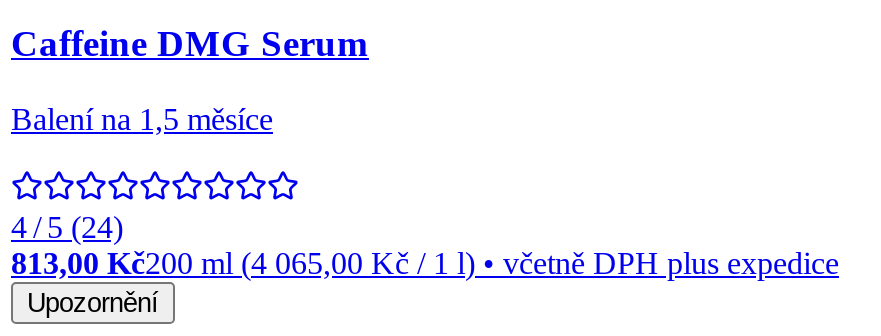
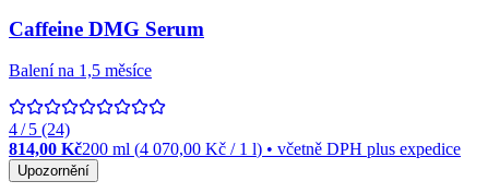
- 813,00 Kč200 ml (4 065,00 Kč / 1 l) • včetně DPH plus expedice
+ 814,00 Kč200 ml (4 070,00 Kč / 1 l) • včetně DPH plus expedice
